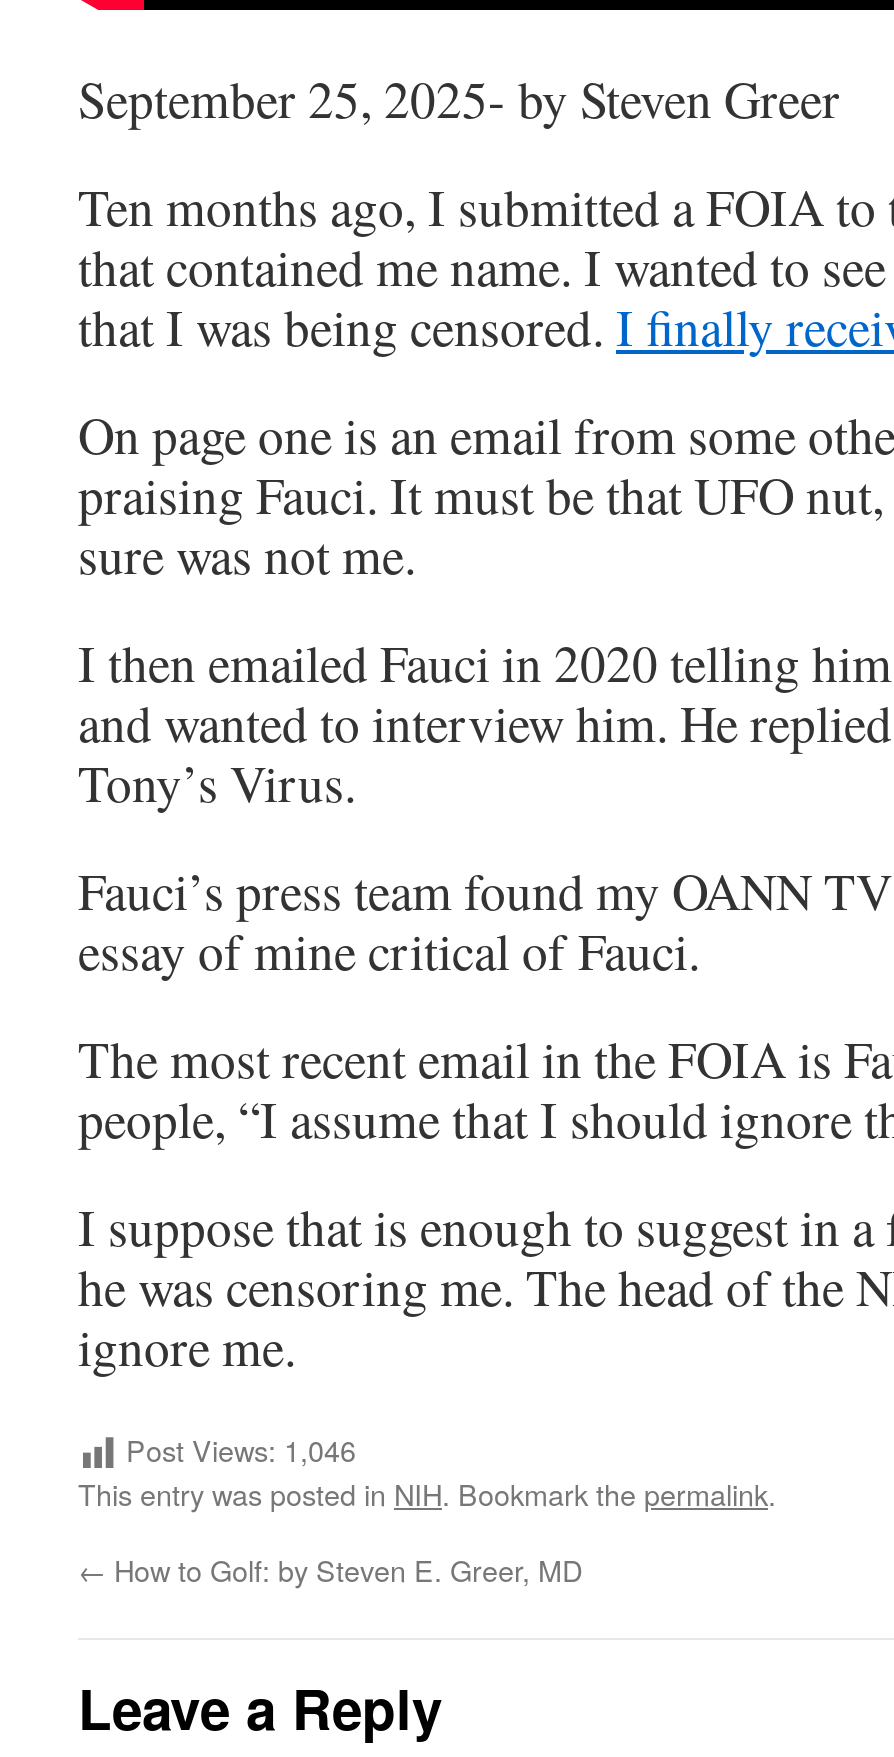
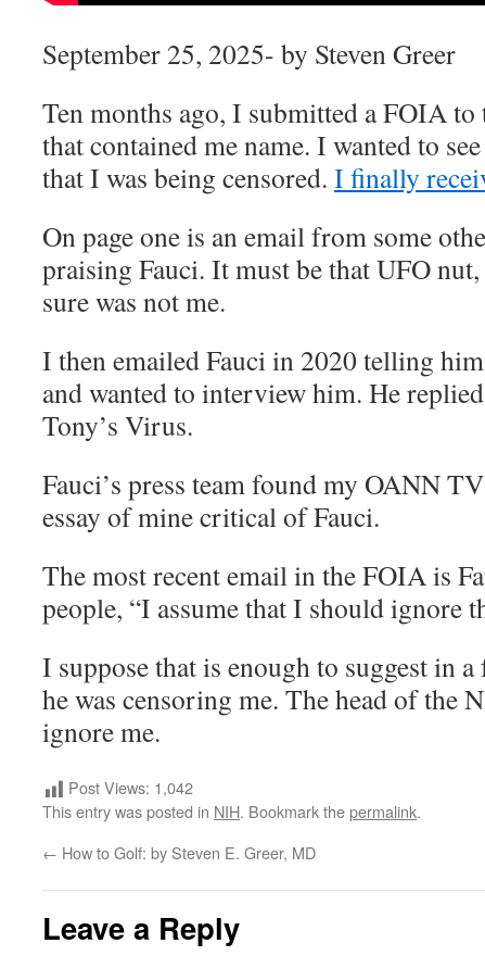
- Post Views: 1,046
+ Post Views: 1,042
